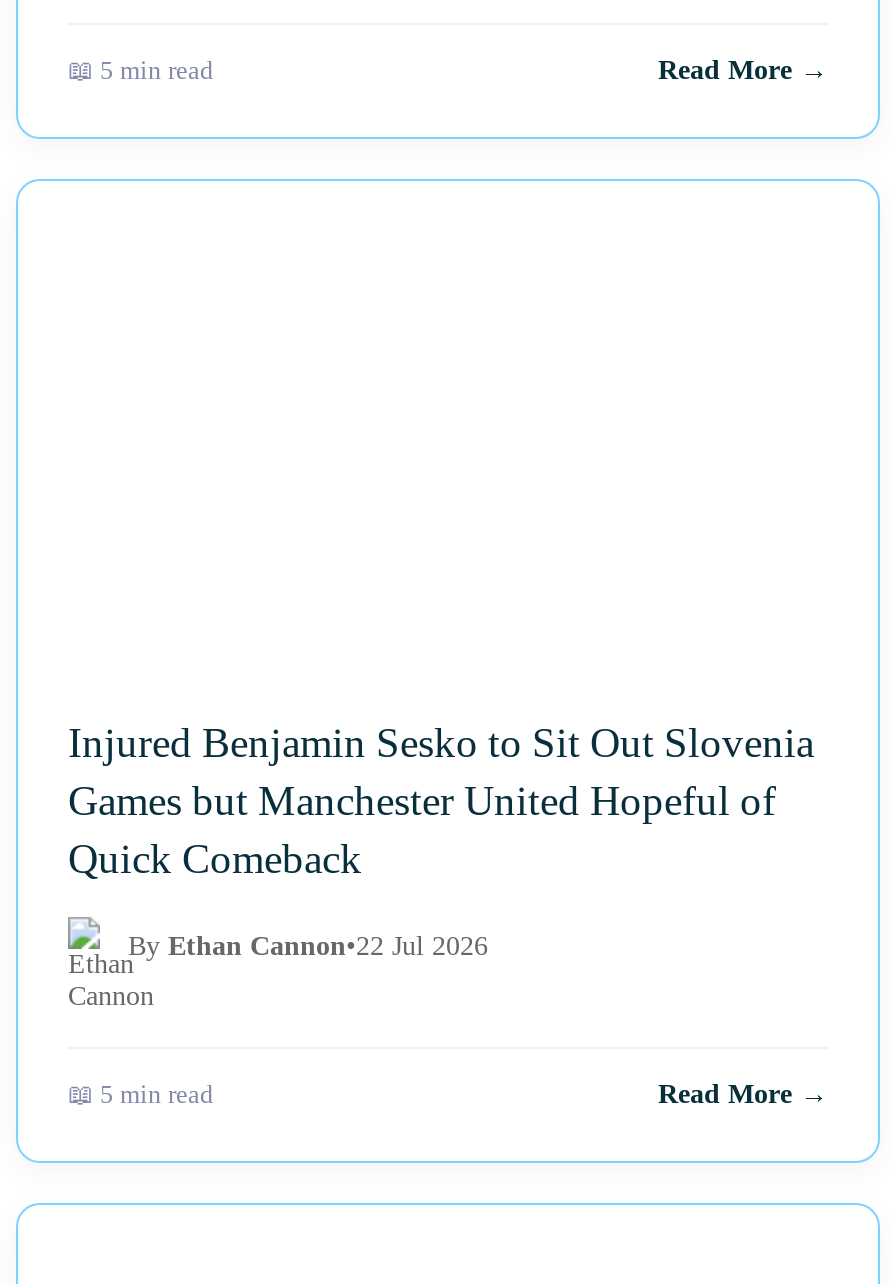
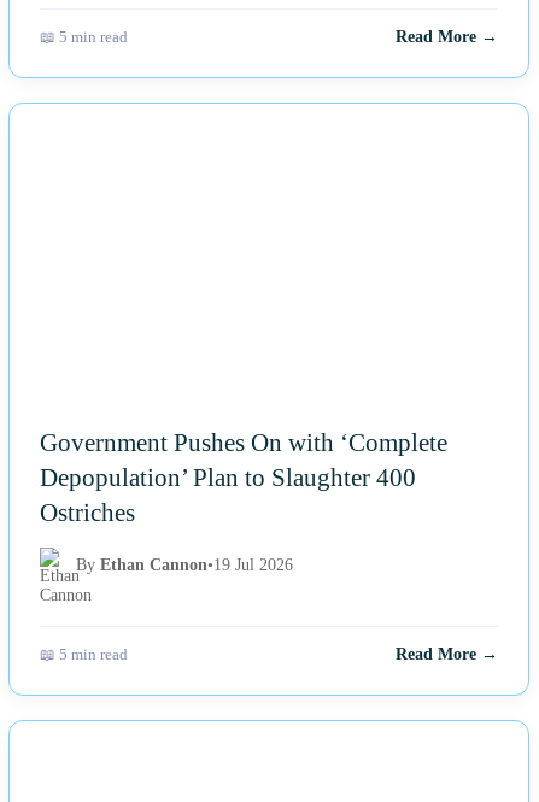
- Injured Benjamin Sesko to Sit Out Slovenia
- Games but Manchester United Hopeful of
- Quick Comeback
+ Government Pushes On with ‘Complete
+ Depopulation’ Plan to Slaughter 400
+ Ostriches

- By Ethan Cannon•22 Jul 2026
+ By Ethan Cannon•19 Jul 2026
